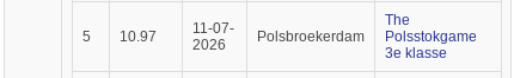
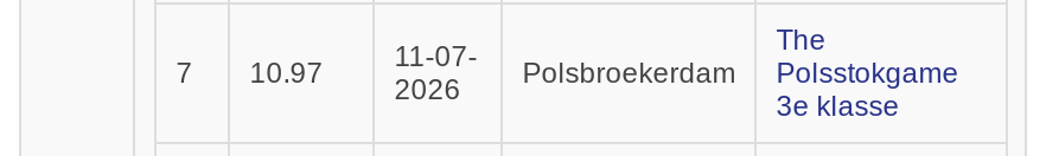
- 5 10.97
+ 7 10.97
